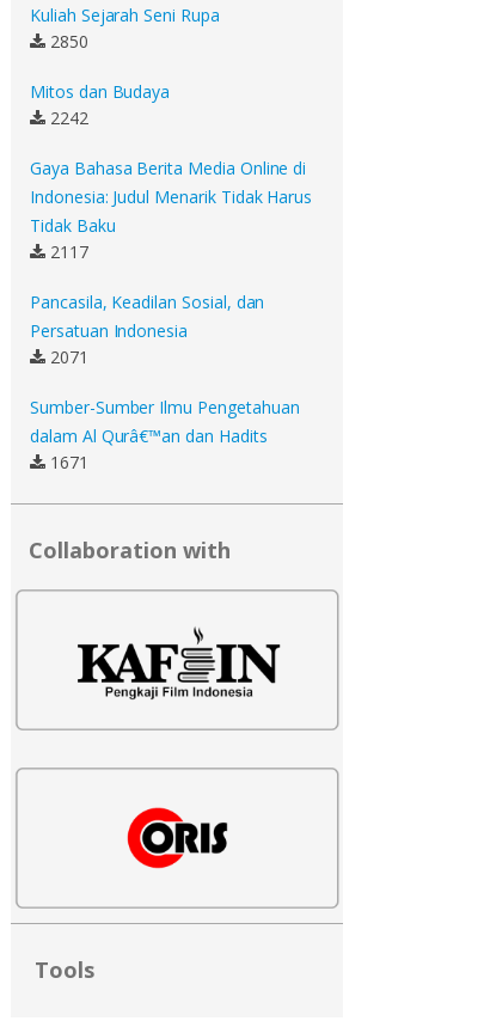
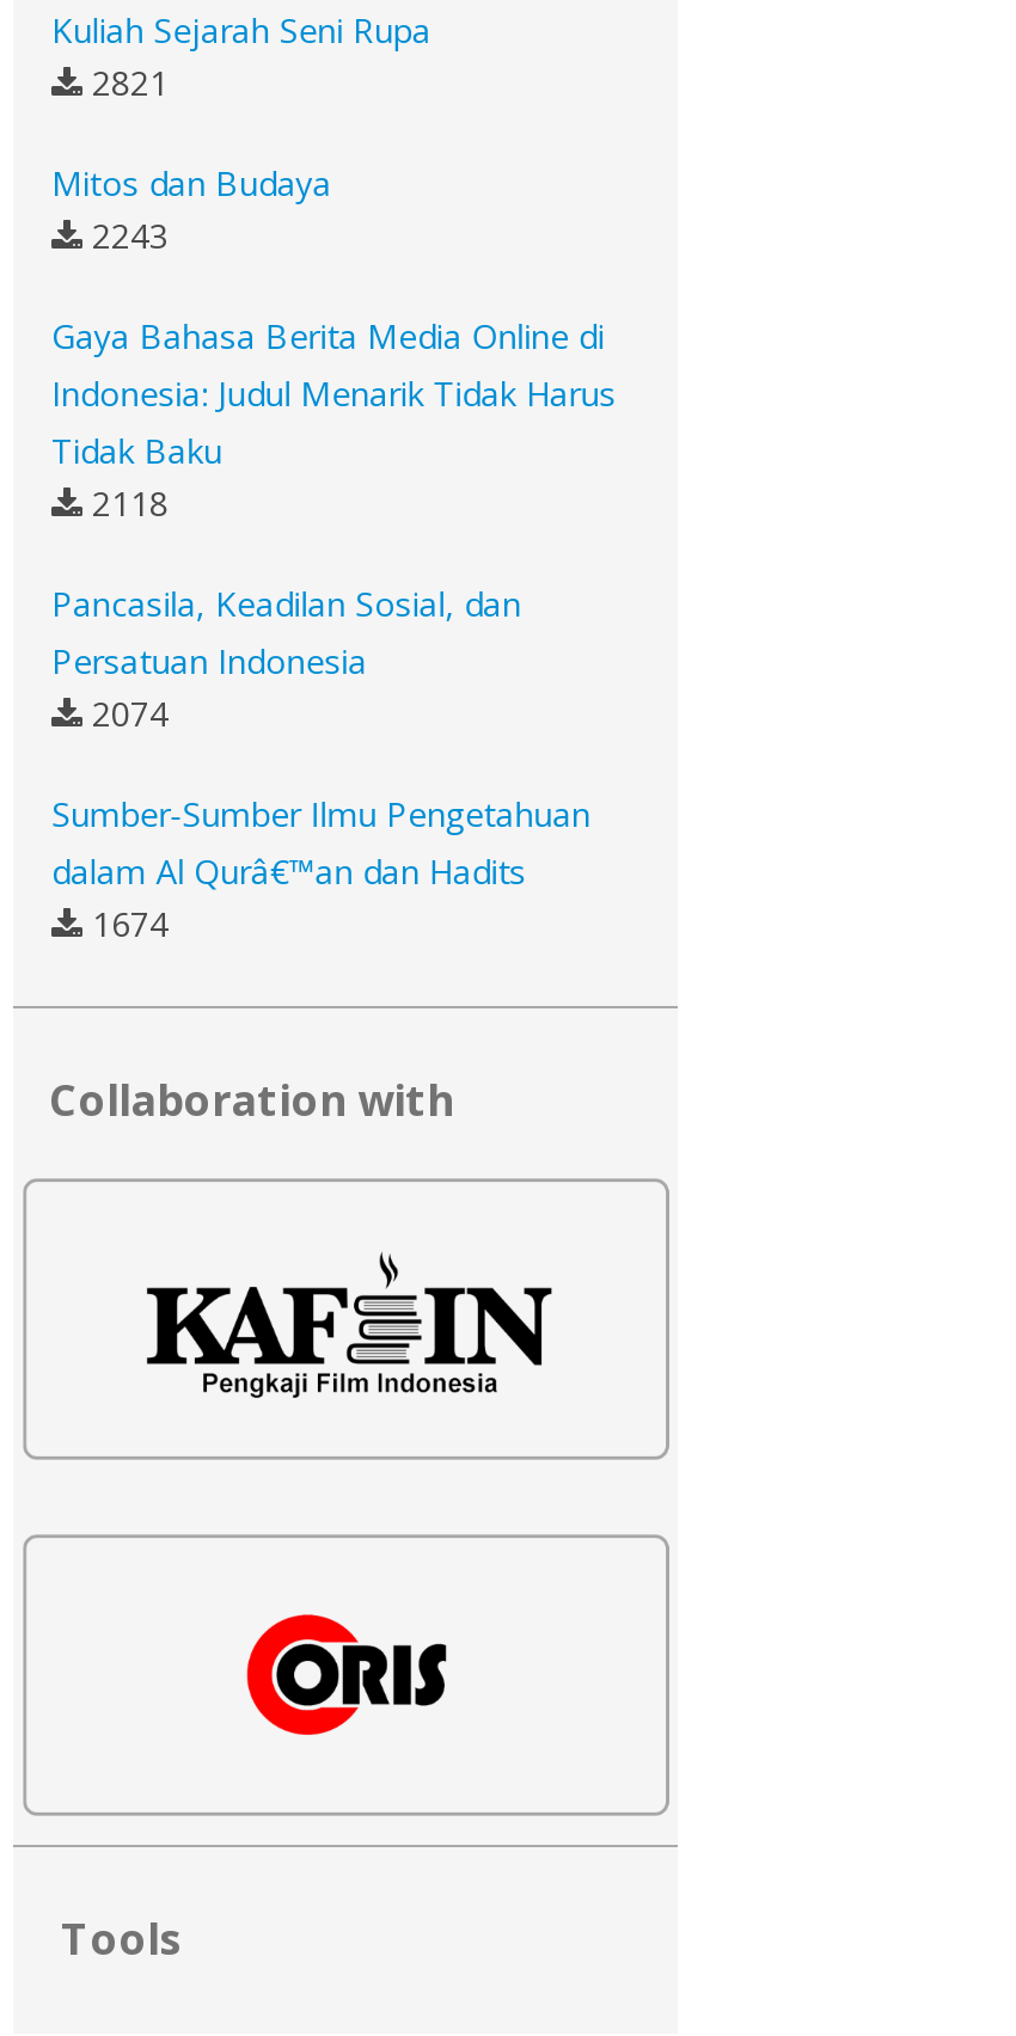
- 2850
+ 2821

- 2242
+ 2243

- 2117
+ 2118

- 2071
+ 2074

- 1671
+ 1674
